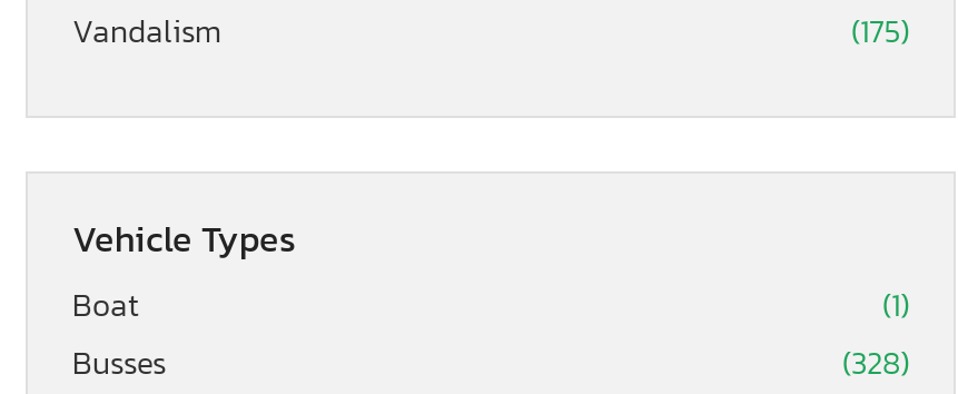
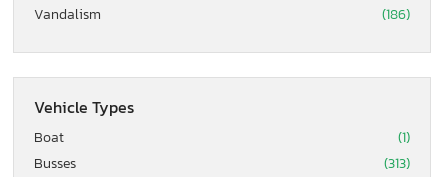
- (175)
+ (186)

- (328)
+ (313)
